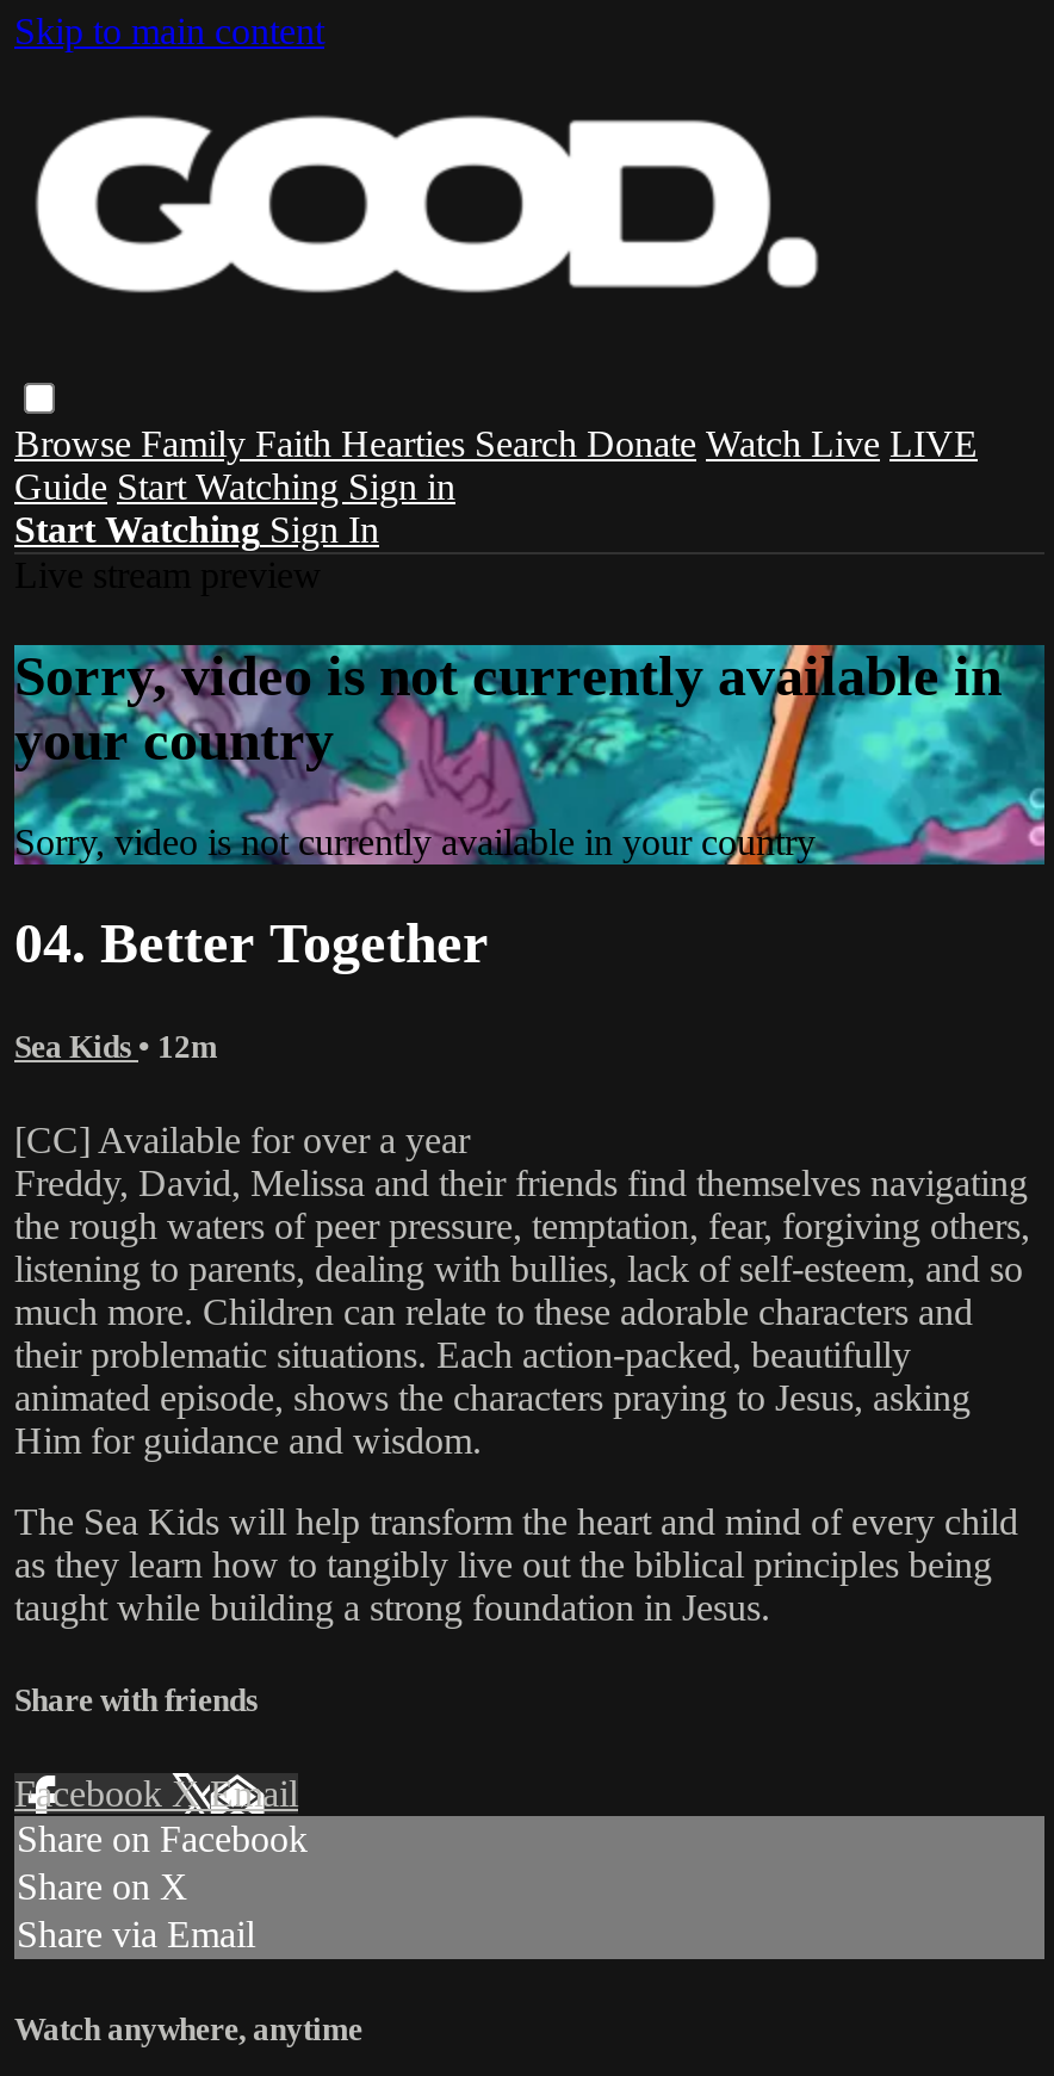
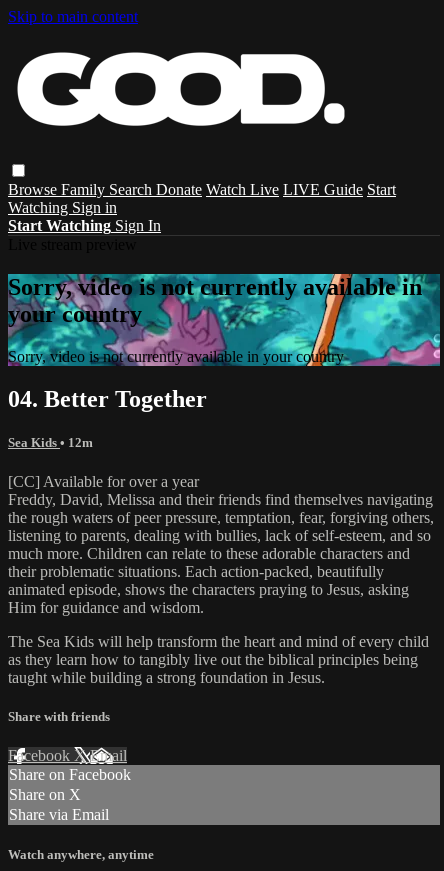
- Browse Family Faith Hearties Search Donate Watch Live LIVE
- Guide Start Watching Sign in
+ Browse Family Search Donate Watch Live LIVE Guide Start
+ Watching Sign in
